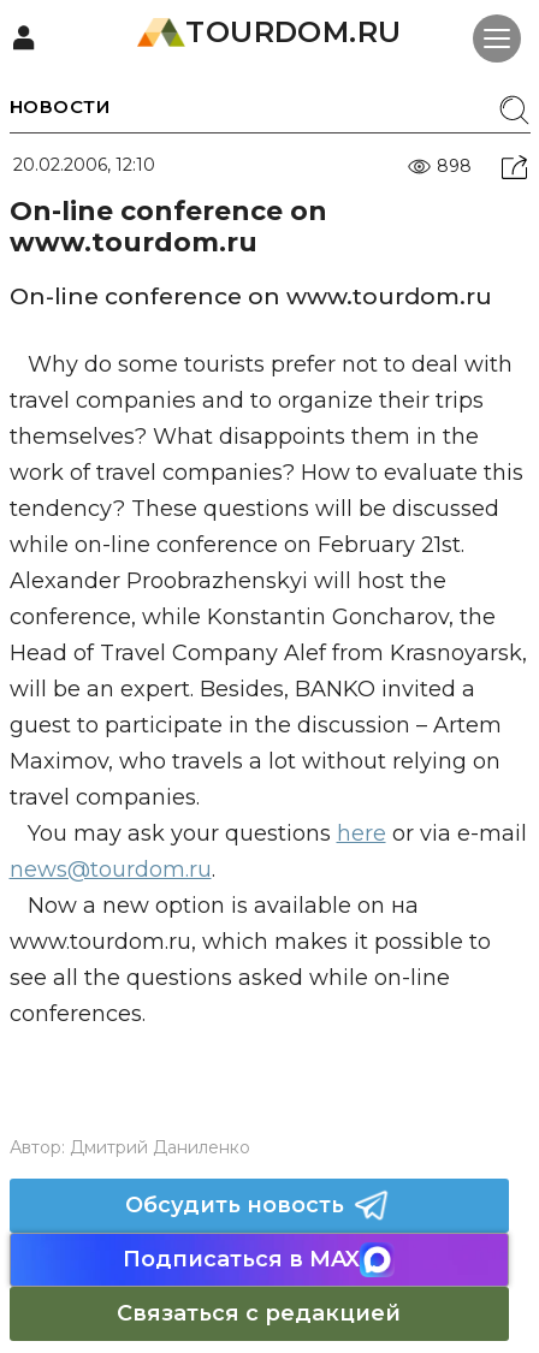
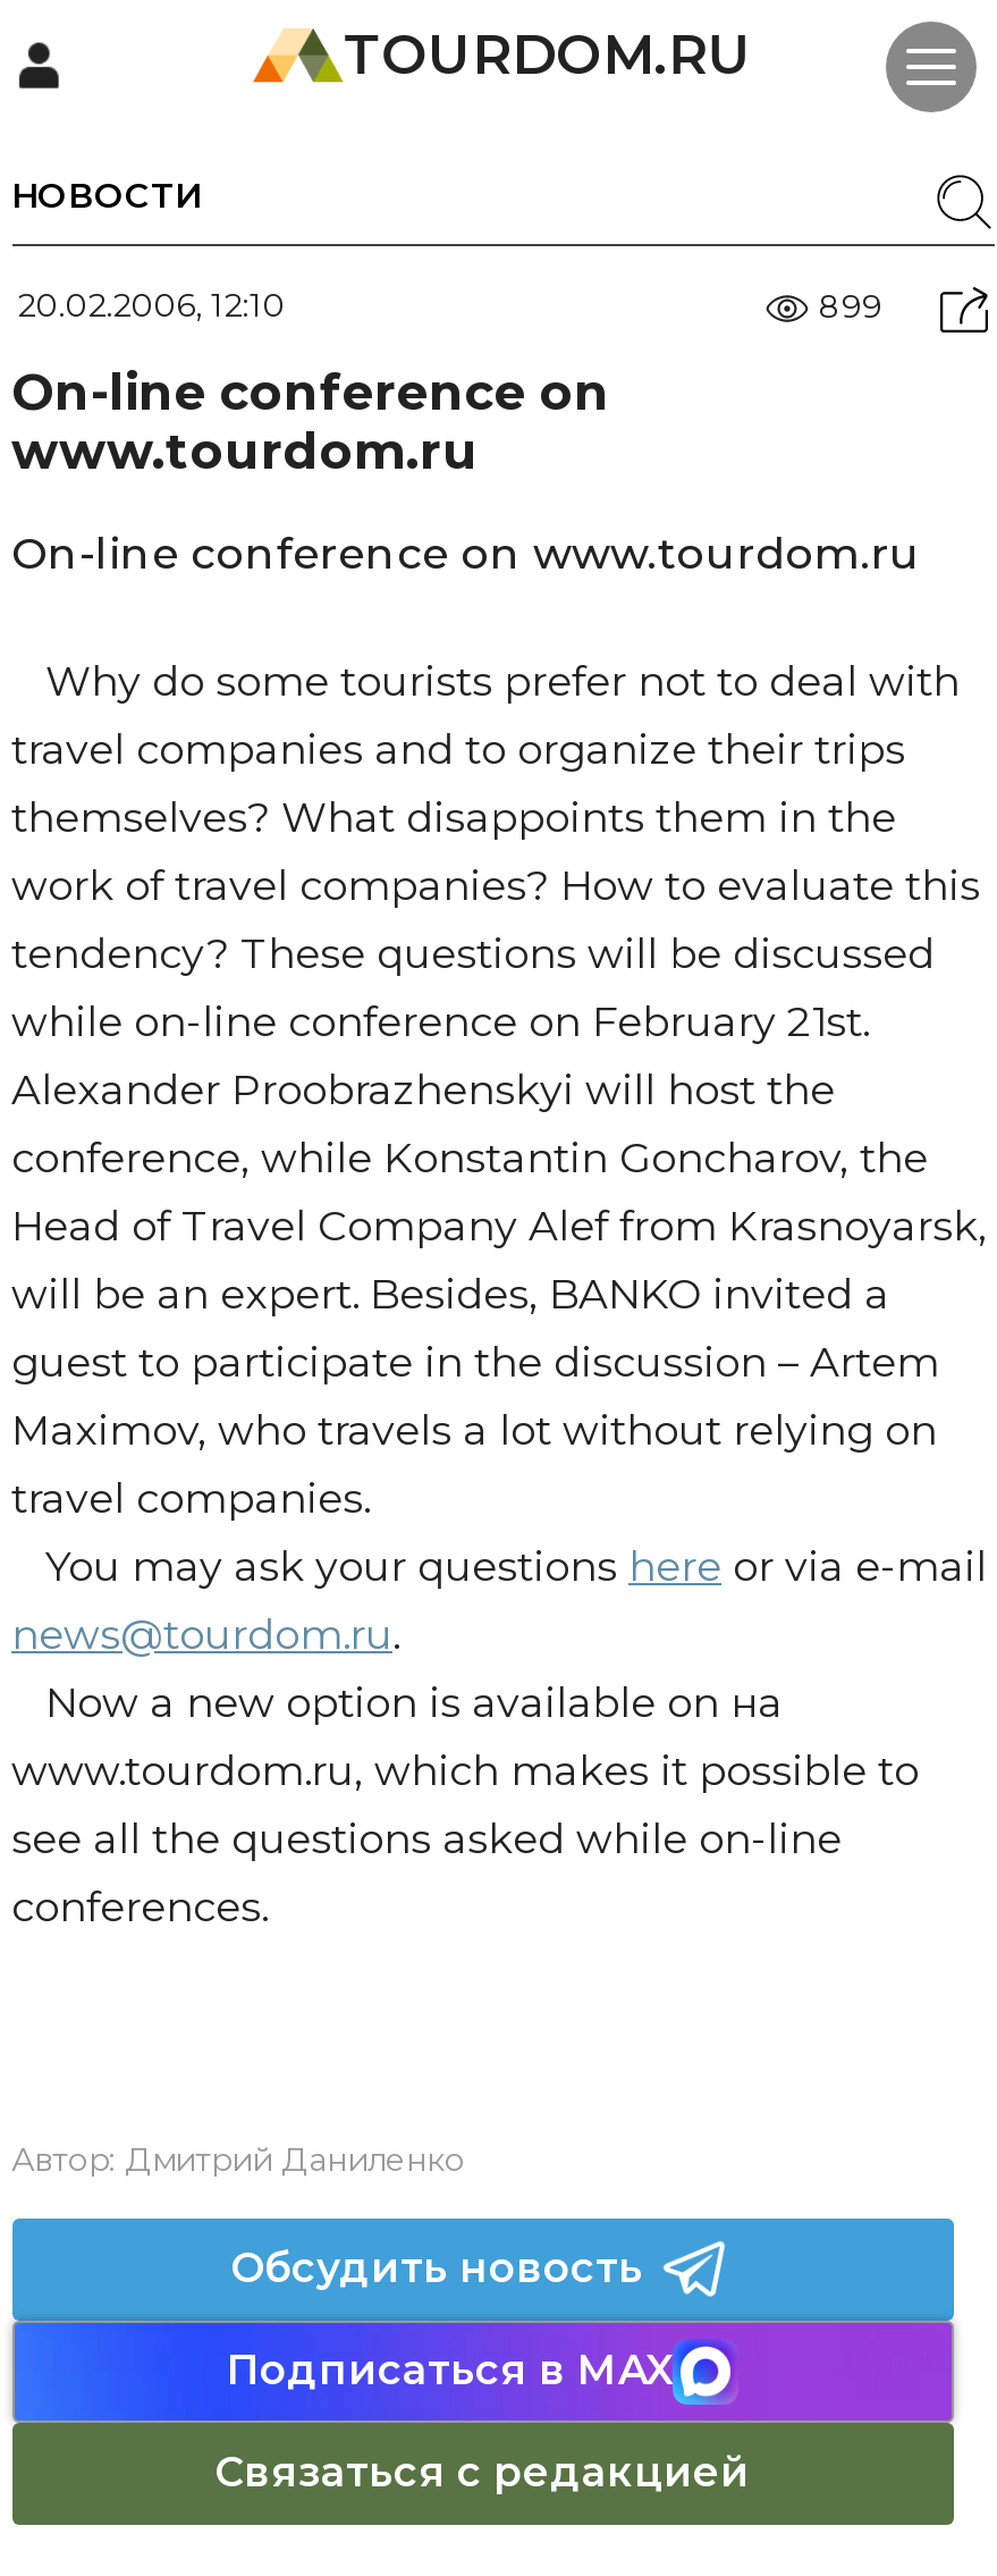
- 898
+ 899
